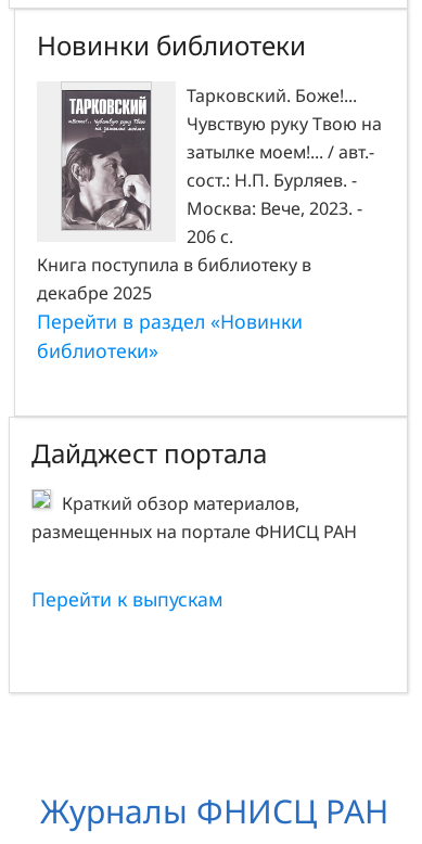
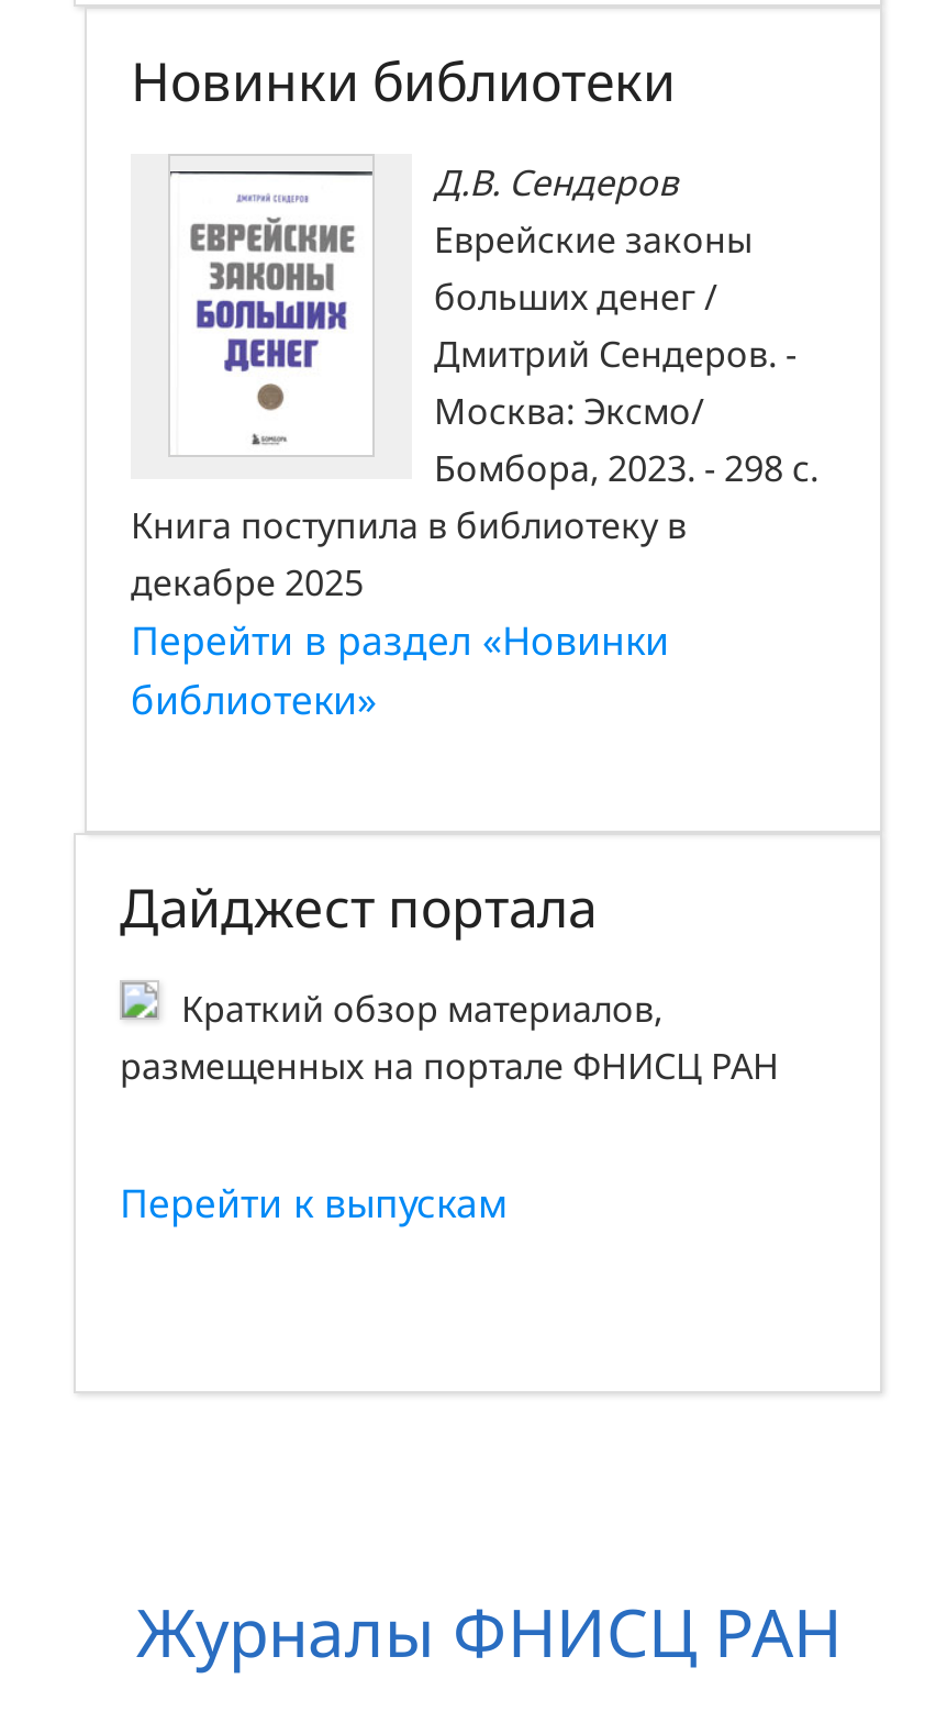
- [image]
- Тарковский. Боже!...
- Чувствую руку Твою на
- затылке моем!... / авт.-
- сост.: Н.П. Бурляев. -
- Москва: Вече, 2023. -
- 206 с.
+ [image]
+ Д.В. Сендеров
+ Еврейские законы
+ больших денег /
+ Дмитрий Сендеров. -
+ Москва: Эксмо/
+ Бомбора, 2023. - 298 с.
